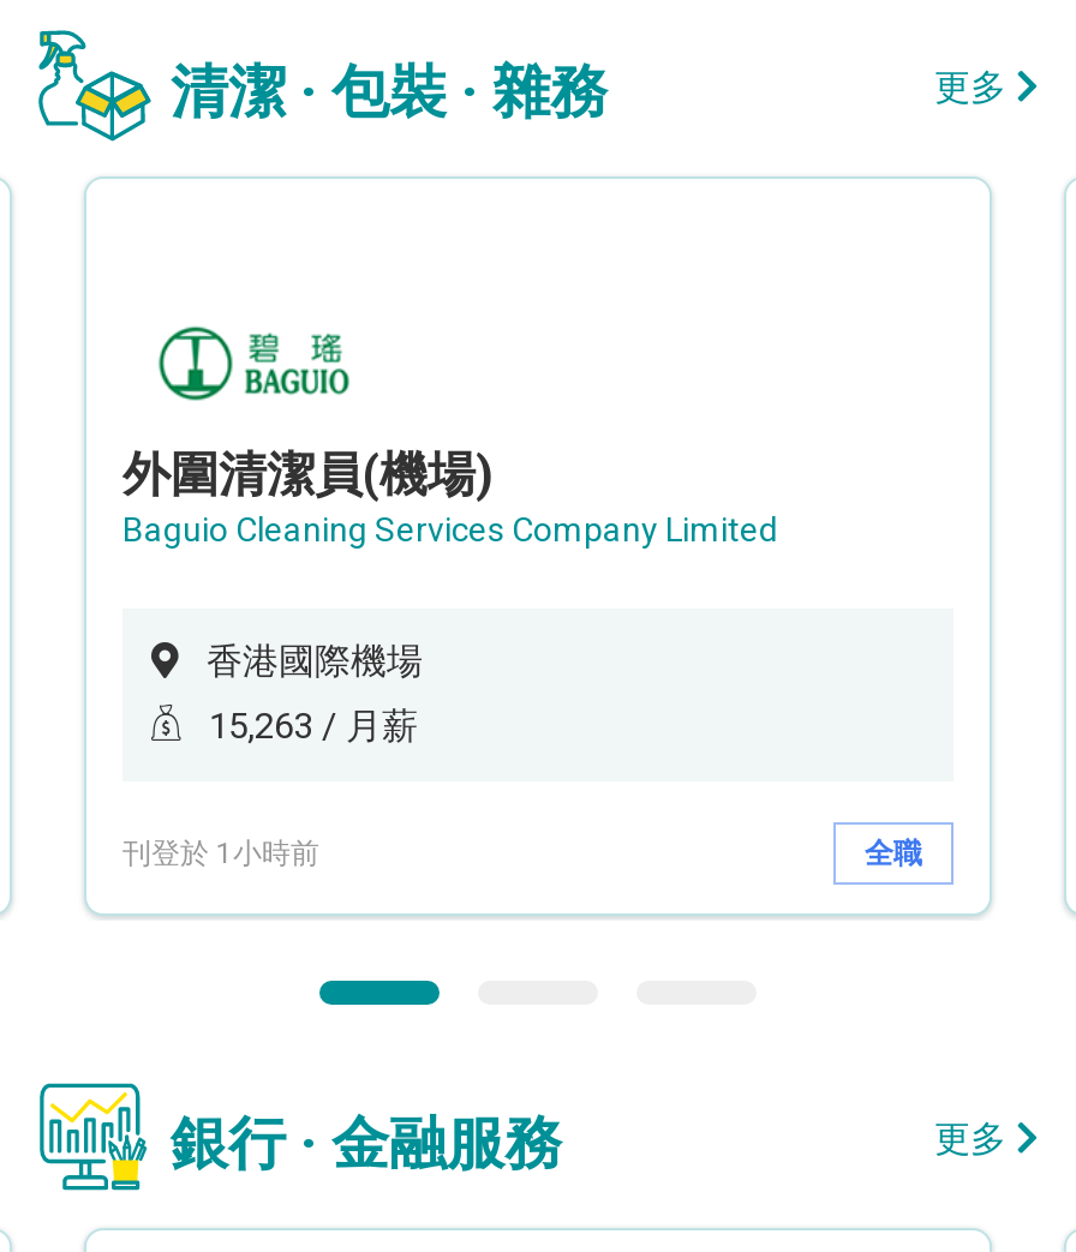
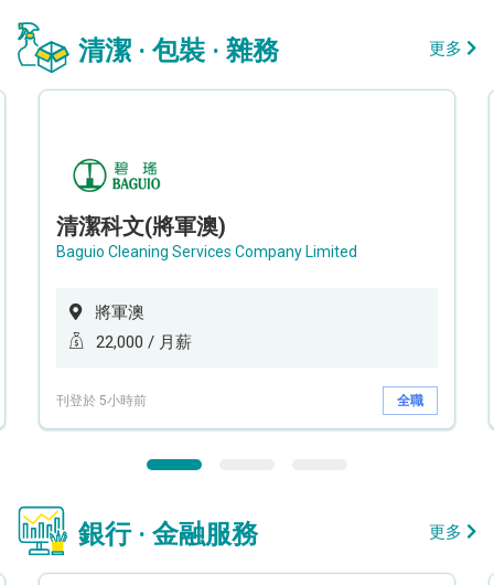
- 外圍清潔員(機場)
+ 清潔科文(將軍澳)

- 香港國際機場
+ 將軍澳

- 15,263 / 月薪
+ 22,000 / 月薪

- 刊登於 1小時前
+ 刊登於 5小時前
